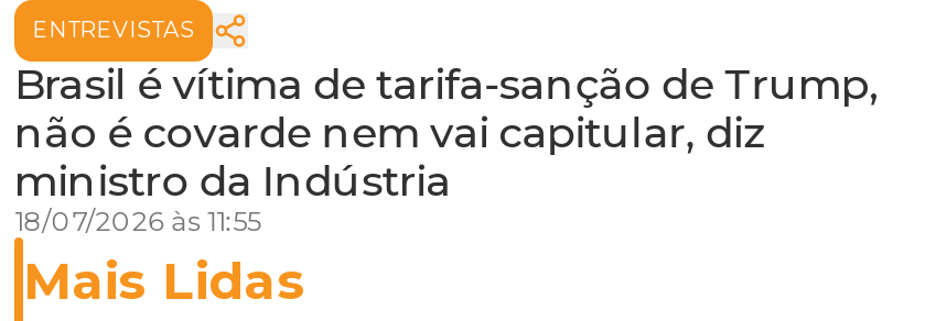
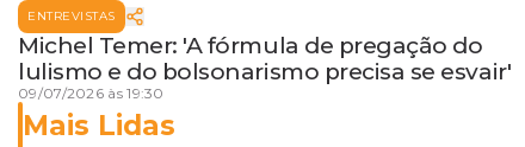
- Brasil é vítima de tarifa-sanção de Trump,
- não é covarde nem vai capitular, diz
- ministro da Indústria
- 18/07/2026 às 11:55
+ Michel Temer: 'A fórmula de pregação do
+ lulismo e do bolsonarismo precisa se esvair'
+ 09/07/2026 às 19:30
